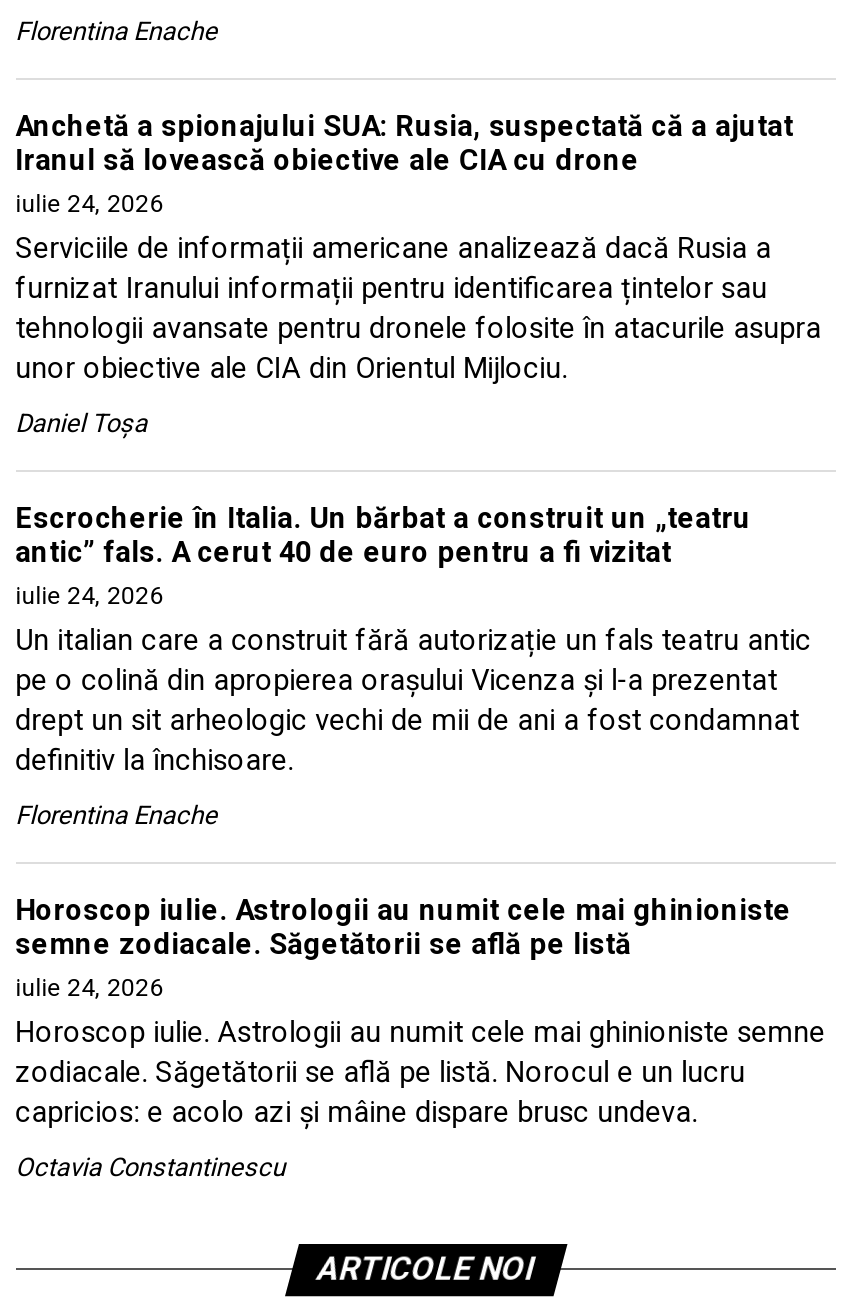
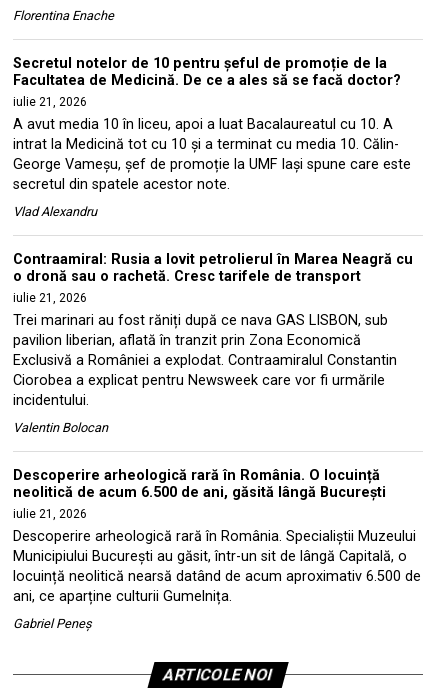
- Anchetă a spionajului SUA: Rusia, suspectată că a ajutat
- Iranul să lovească obiective ale CIA cu drone
- iulie 24, 2026
- Serviciile de informații americane analizează dacă Rusia a
- furnizat Iranului informații pentru identificarea țintelor sau
- tehnologii avansate pentru dronele folosite în atacurile asupra
- unor obiective ale CIA din Orientul Mijlociu.
+ Secretul notelor de 10 pentru șeful de promoție de la
+ Facultatea de Medicină. De ce a ales să se facă doctor?
+ iulie 21, 2026
+ A avut media 10 în liceu, apoi a luat Bacalaureatul cu 10. A
+ intrat la Medicină tot cu 10 și a terminat cu media 10. Călin-
+ George Vameșu, șef de promoție la UMF Iași spune care este
+ secretul din spatele acestor note.

- Daniel Toșa
+ Vlad Alexandru

- Escrocherie în Italia. Un bărbat a construit un „teatru
- antic” fals. A cerut 40 de euro pentru a fi vizitat
- iulie 24, 2026
- Un italian care a construit fără autorizație un fals teatru antic
- pe o colină din apropierea orașului Vicenza și l-a prezentat
- drept un sit arheologic vechi de mii de ani a fost condamnat
- definitiv la închisoare.
+ Contraamiral: Rusia a lovit petrolierul în Marea Neagră cu
+ o dronă sau o rachetă. Cresc tarifele de transport
+ iulie 21, 2026
+ Trei marinari au fost răniți după ce nava GAS LISBON, sub
+ pavilion liberian, aflată în tranzit prin Zona Economică
+ Exclusivă a României a explodat. Contraamiralul Constantin
+ Ciorobea a explicat pentru Newsweek care vor fi urmările
+ incidentului.

- Florentina Enache
+ Valentin Bolocan

- Horoscop iulie. Astrologii au numit cele mai ghinioniste
- semne zodiacale. Săgetătorii se află pe listă
- iulie 24, 2026
- Horoscop iulie. Astrologii au numit cele mai ghinioniste semne
- zodiacale. Săgetătorii se află pe listă. Norocul e un lucru
- capricios: e acolo azi și mâine dispare brusc undeva.
+ Descoperire arheologică rară în România. O locuință
+ neolitică de acum 6.500 de ani, găsită lângă București
+ iulie 21, 2026
+ Descoperire arheologică rară în România. Specialiștii Muzeului
+ Municipiului București au găsit, într-un sit de lângă Capitală, o
+ locuință neolitică nearsă datând de acum aproximativ 6.500 de
+ ani, ce aparține culturii Gumelnița.

- Octavia Constantinescu
+ Gabriel Peneș
